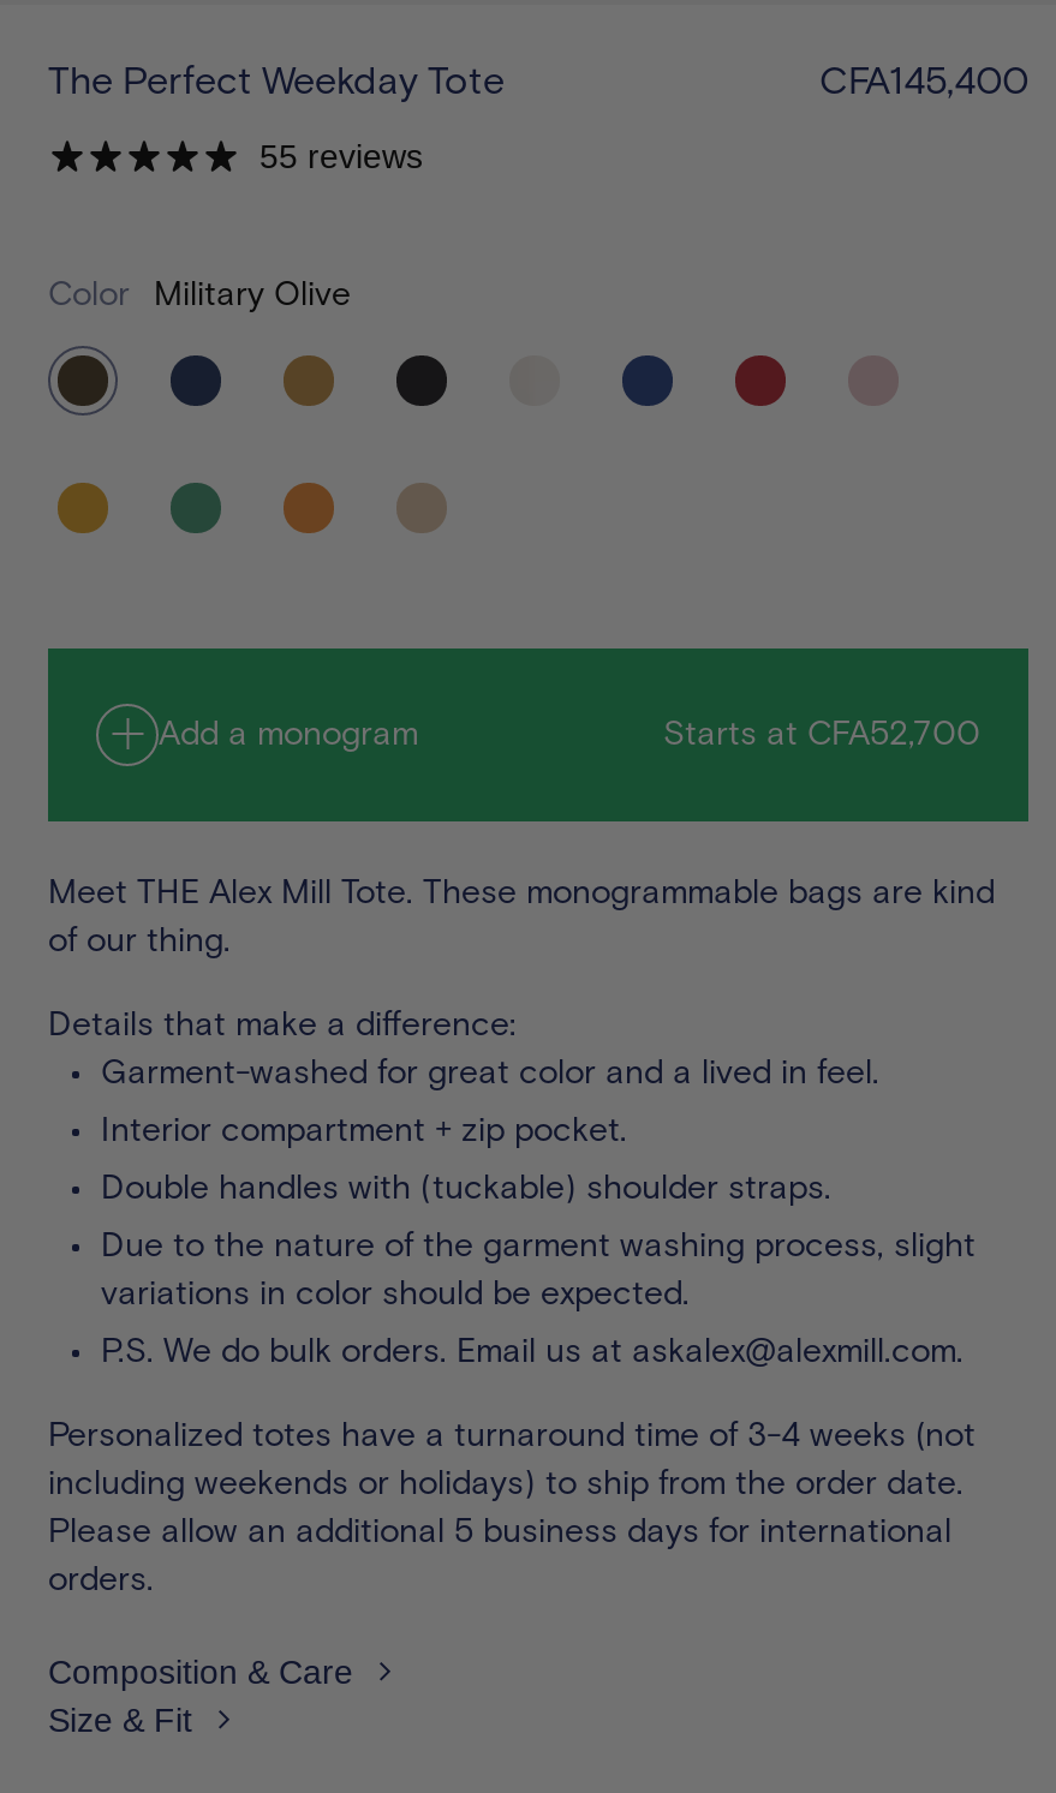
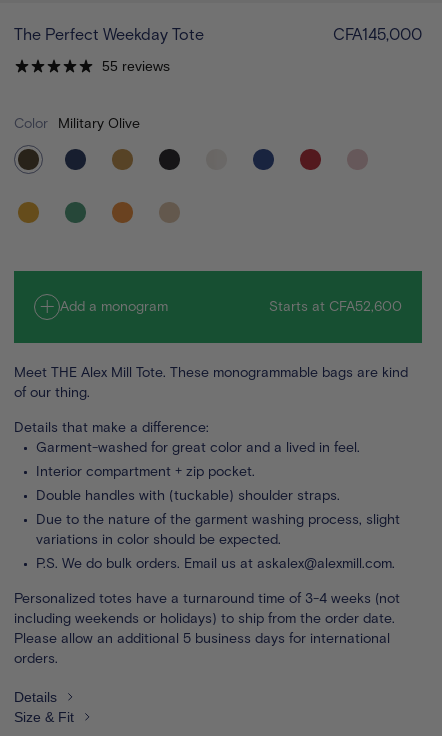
- CFA145,400
+ CFA145,000

- Starts at CFA52,700
+ Starts at CFA52,600

- Composition & Care
+ Details
